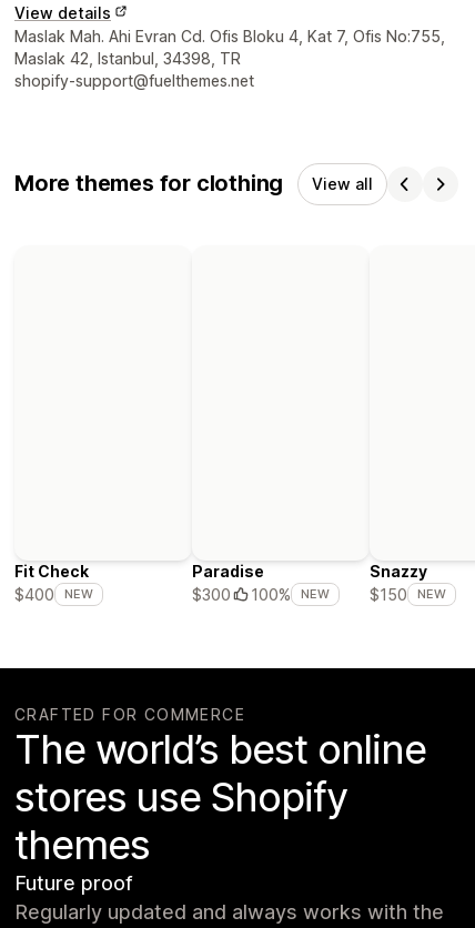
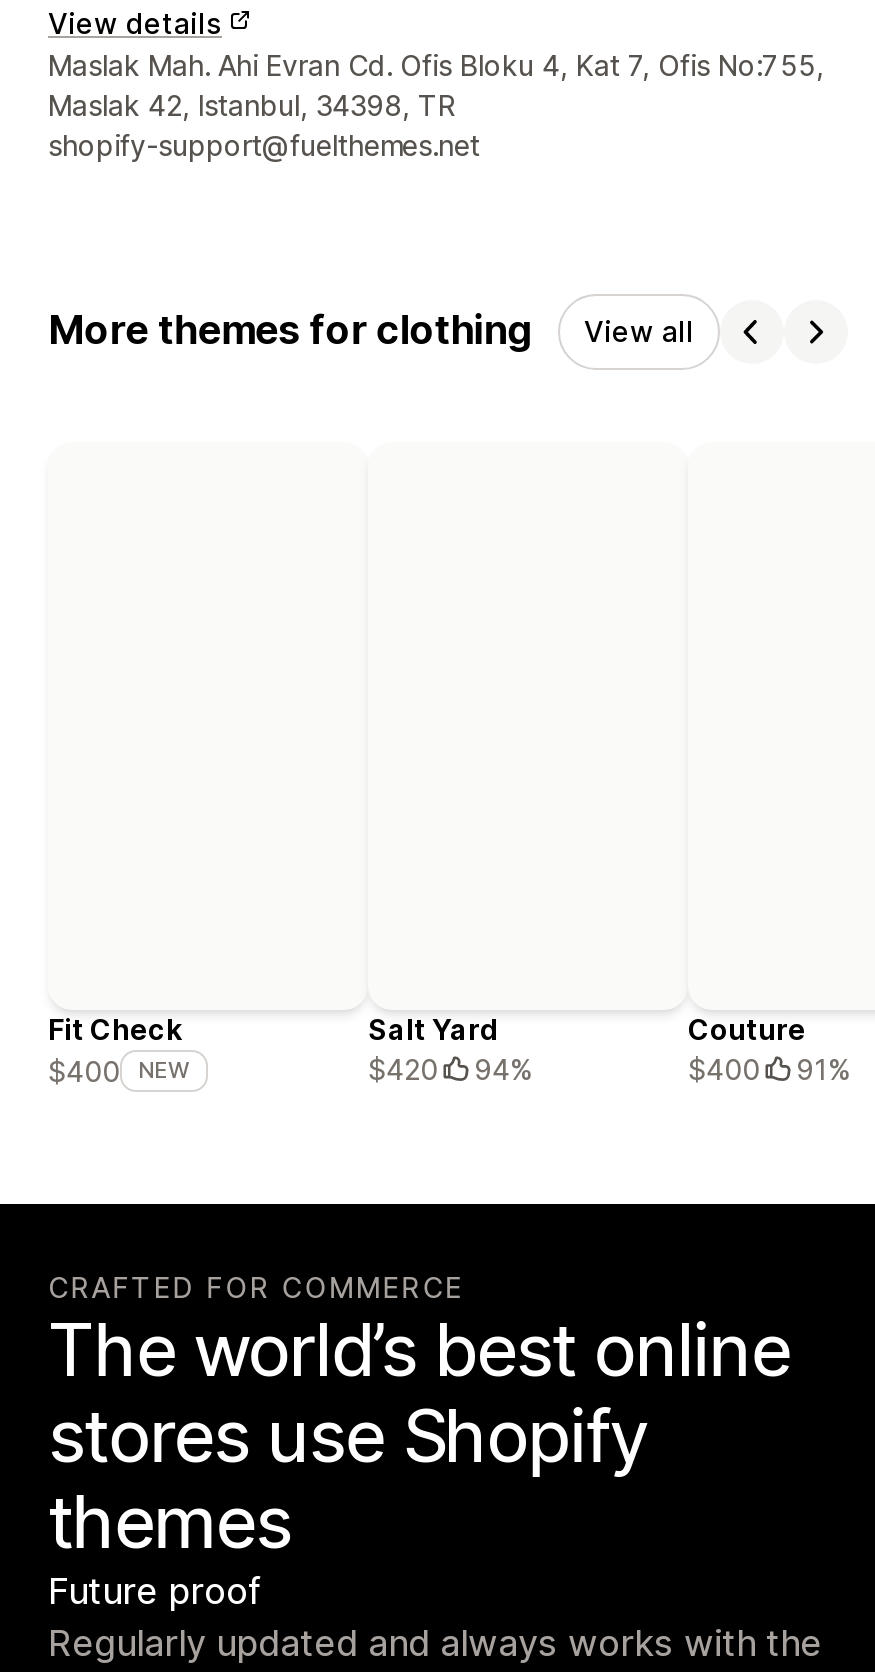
- Paradise
- $300
- 100%
- NEW
+ Salt Yard
+ $420
+ 94%

- Snazzy
- $150
- NEW
+ Couture
+ $400
+ 91%
